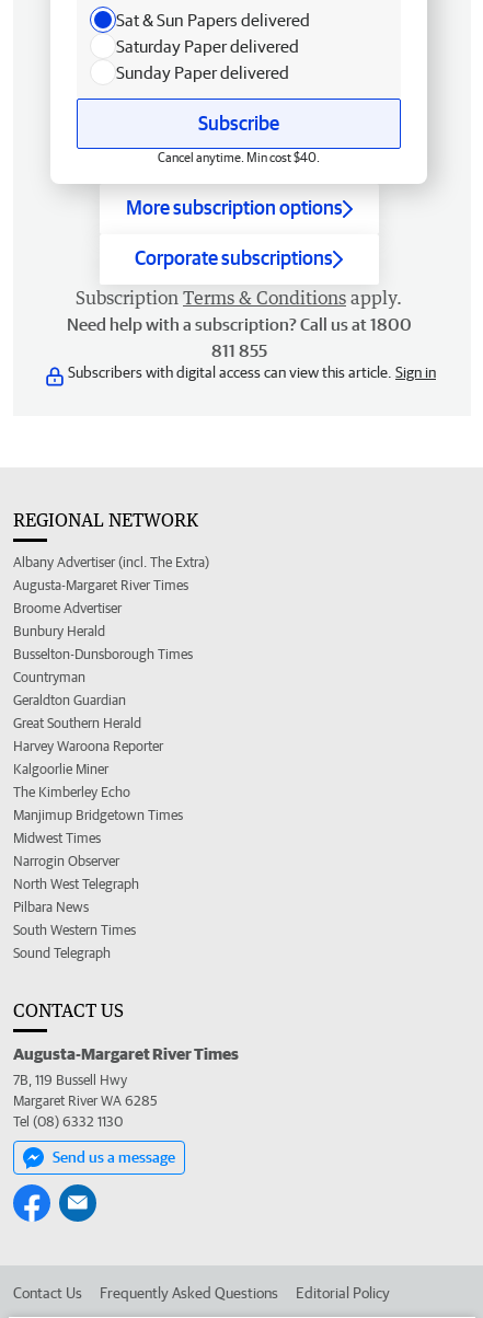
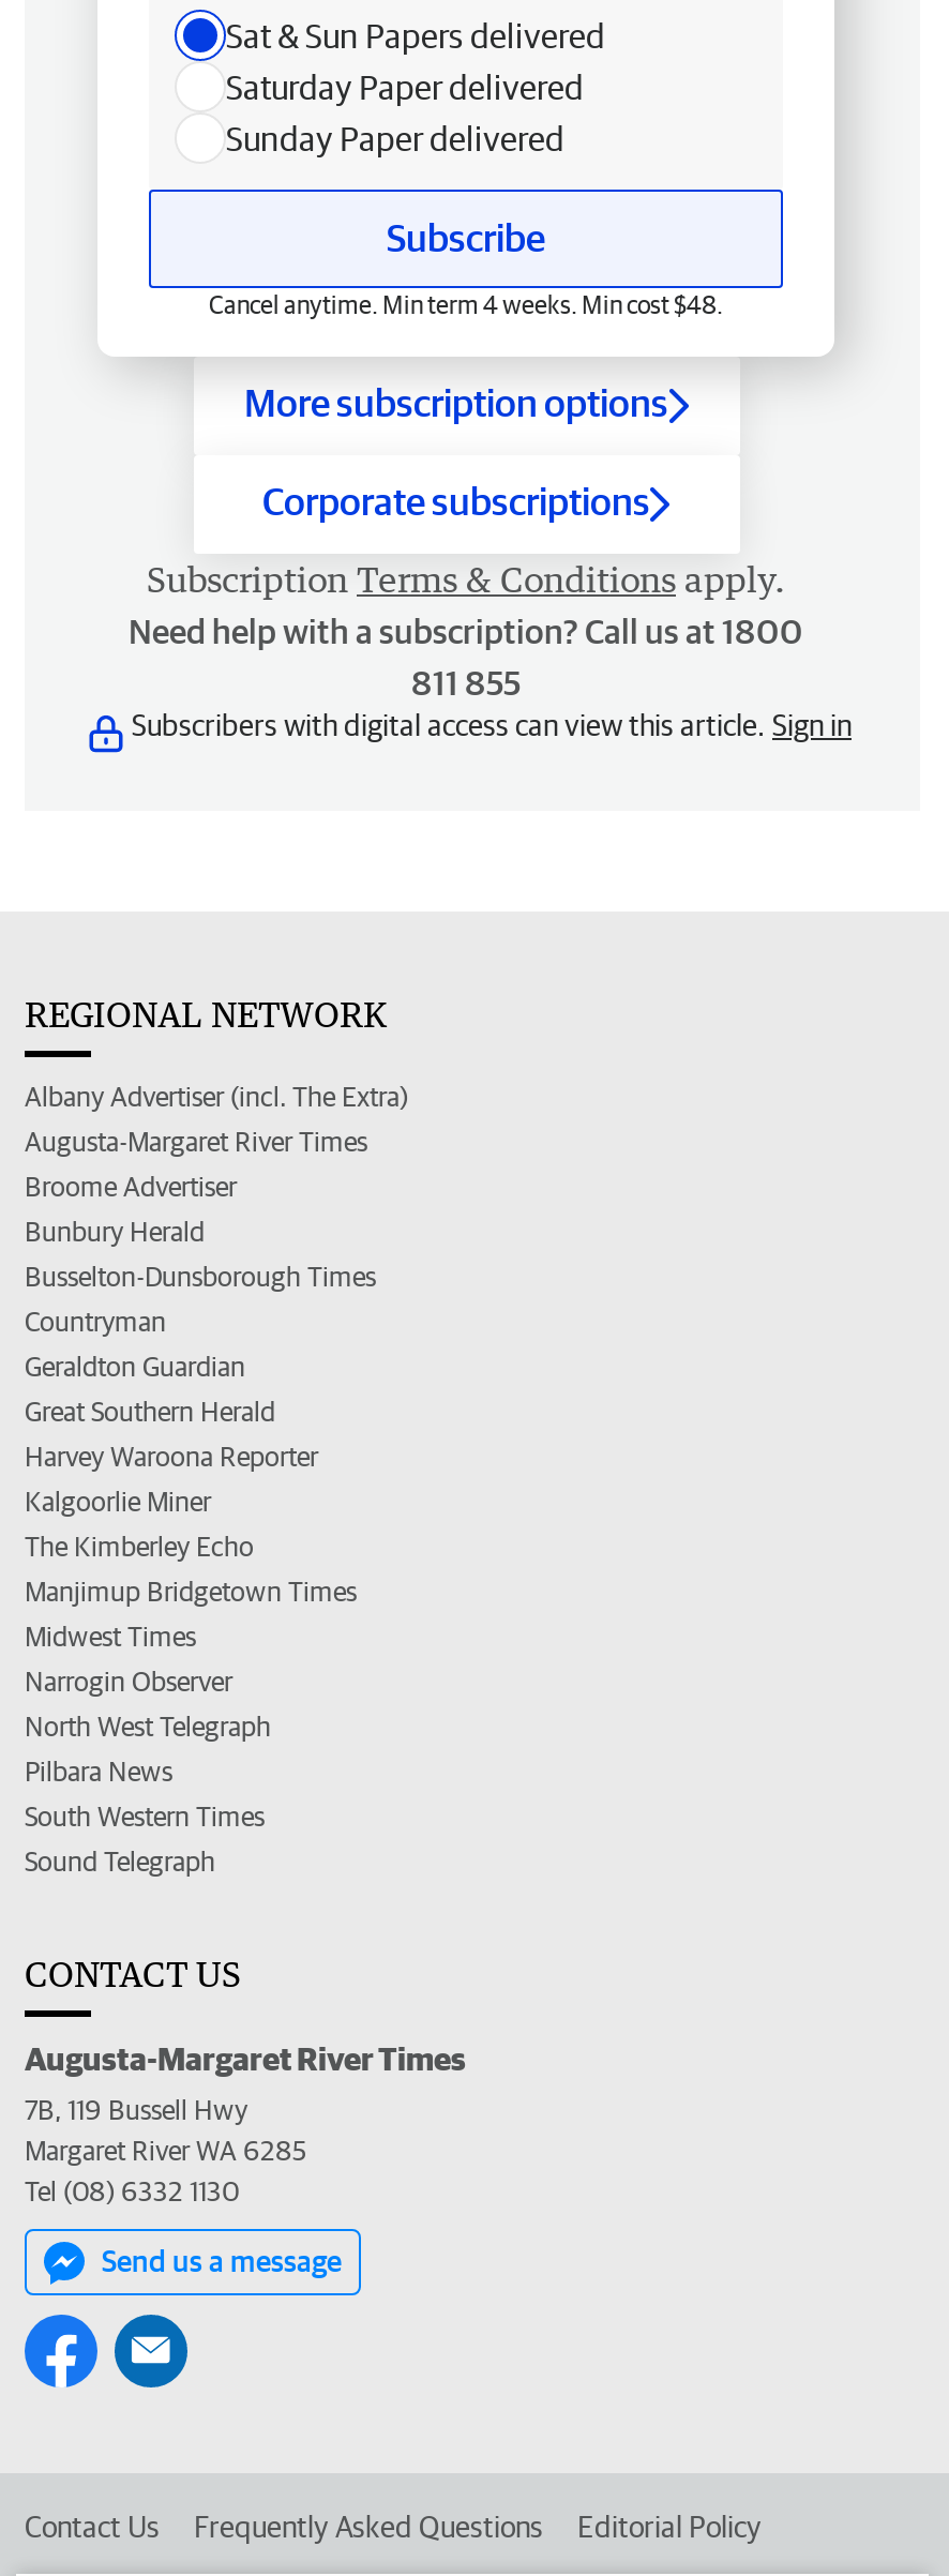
- Cancel anytime. Min cost $40.
+ Cancel anytime. Min term 4 weeks. Min cost $48.
